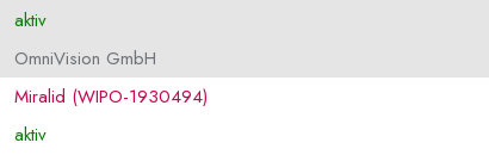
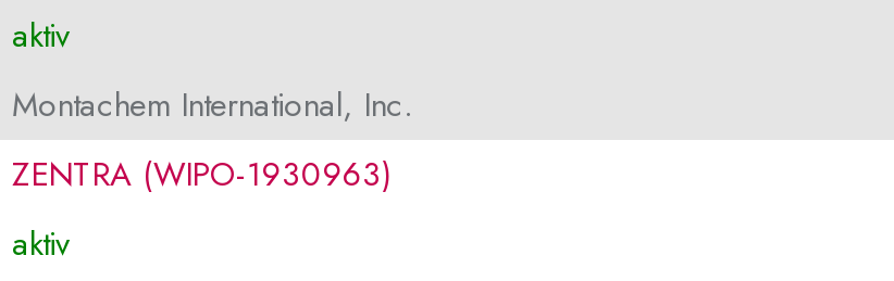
- OmniVision GmbH
+ Montachem International, Inc.

- Miralid (WIPO-1930494)
+ ZENTRA (WIPO-1930963)
